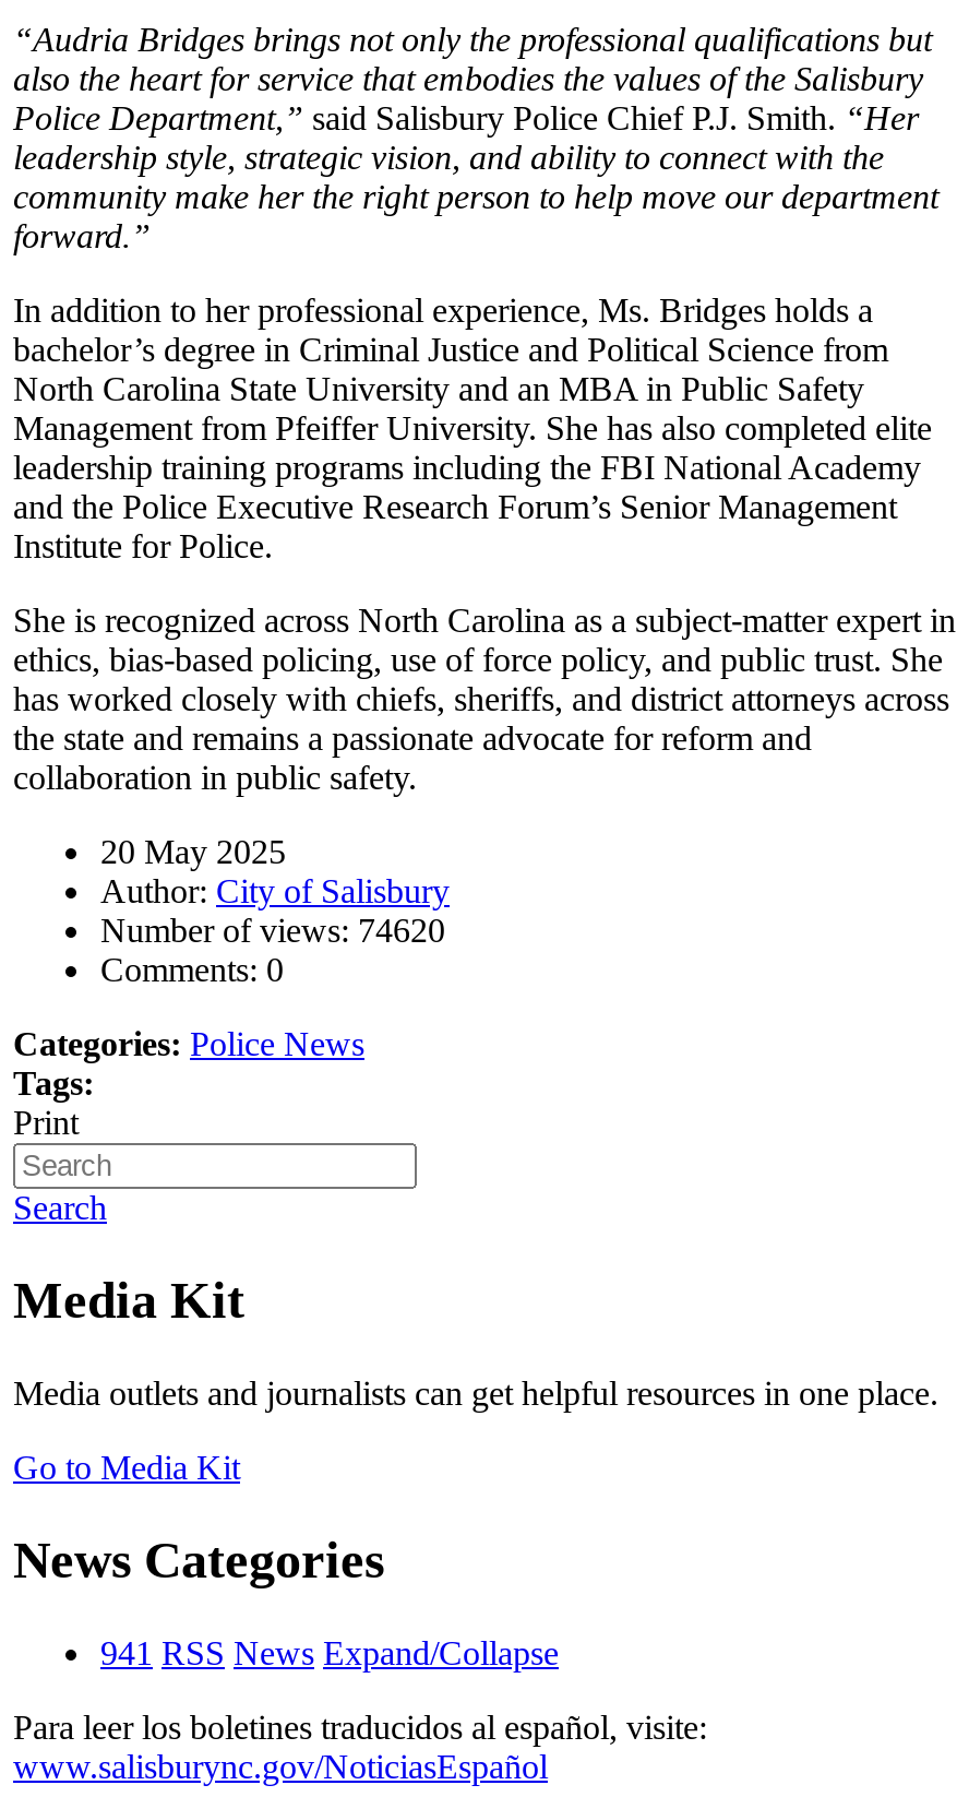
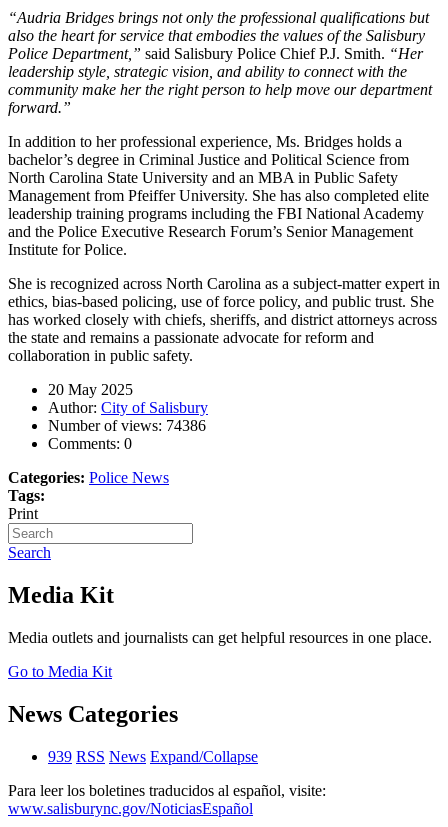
- Number of views: 74620
+ Number of views: 74386

- 941 RSS News Expand/Collapse
+ 939 RSS News Expand/Collapse
